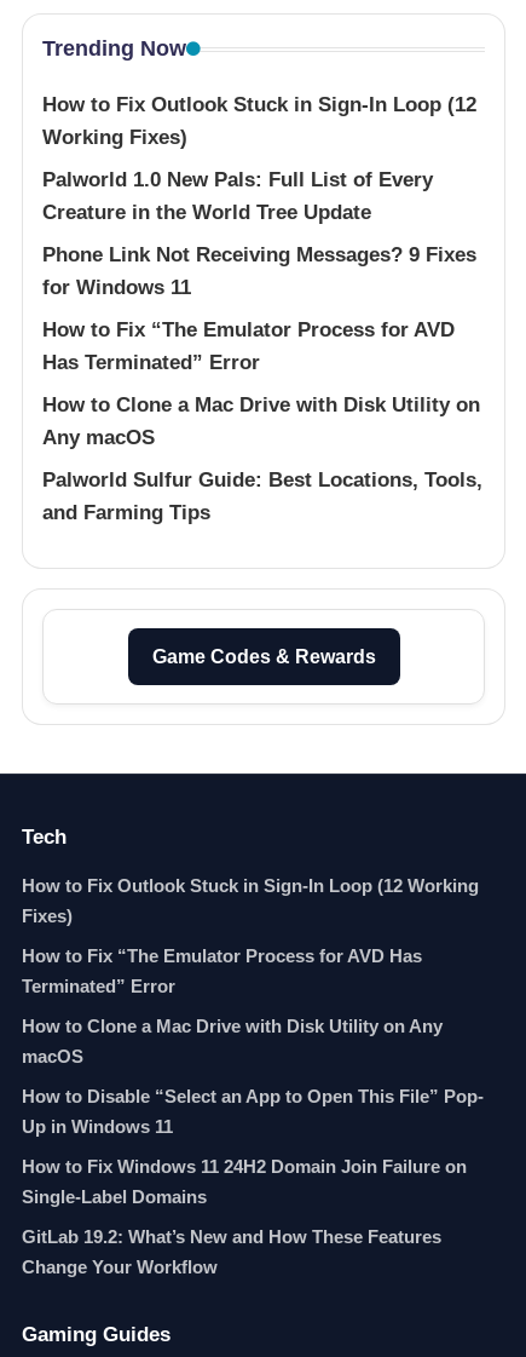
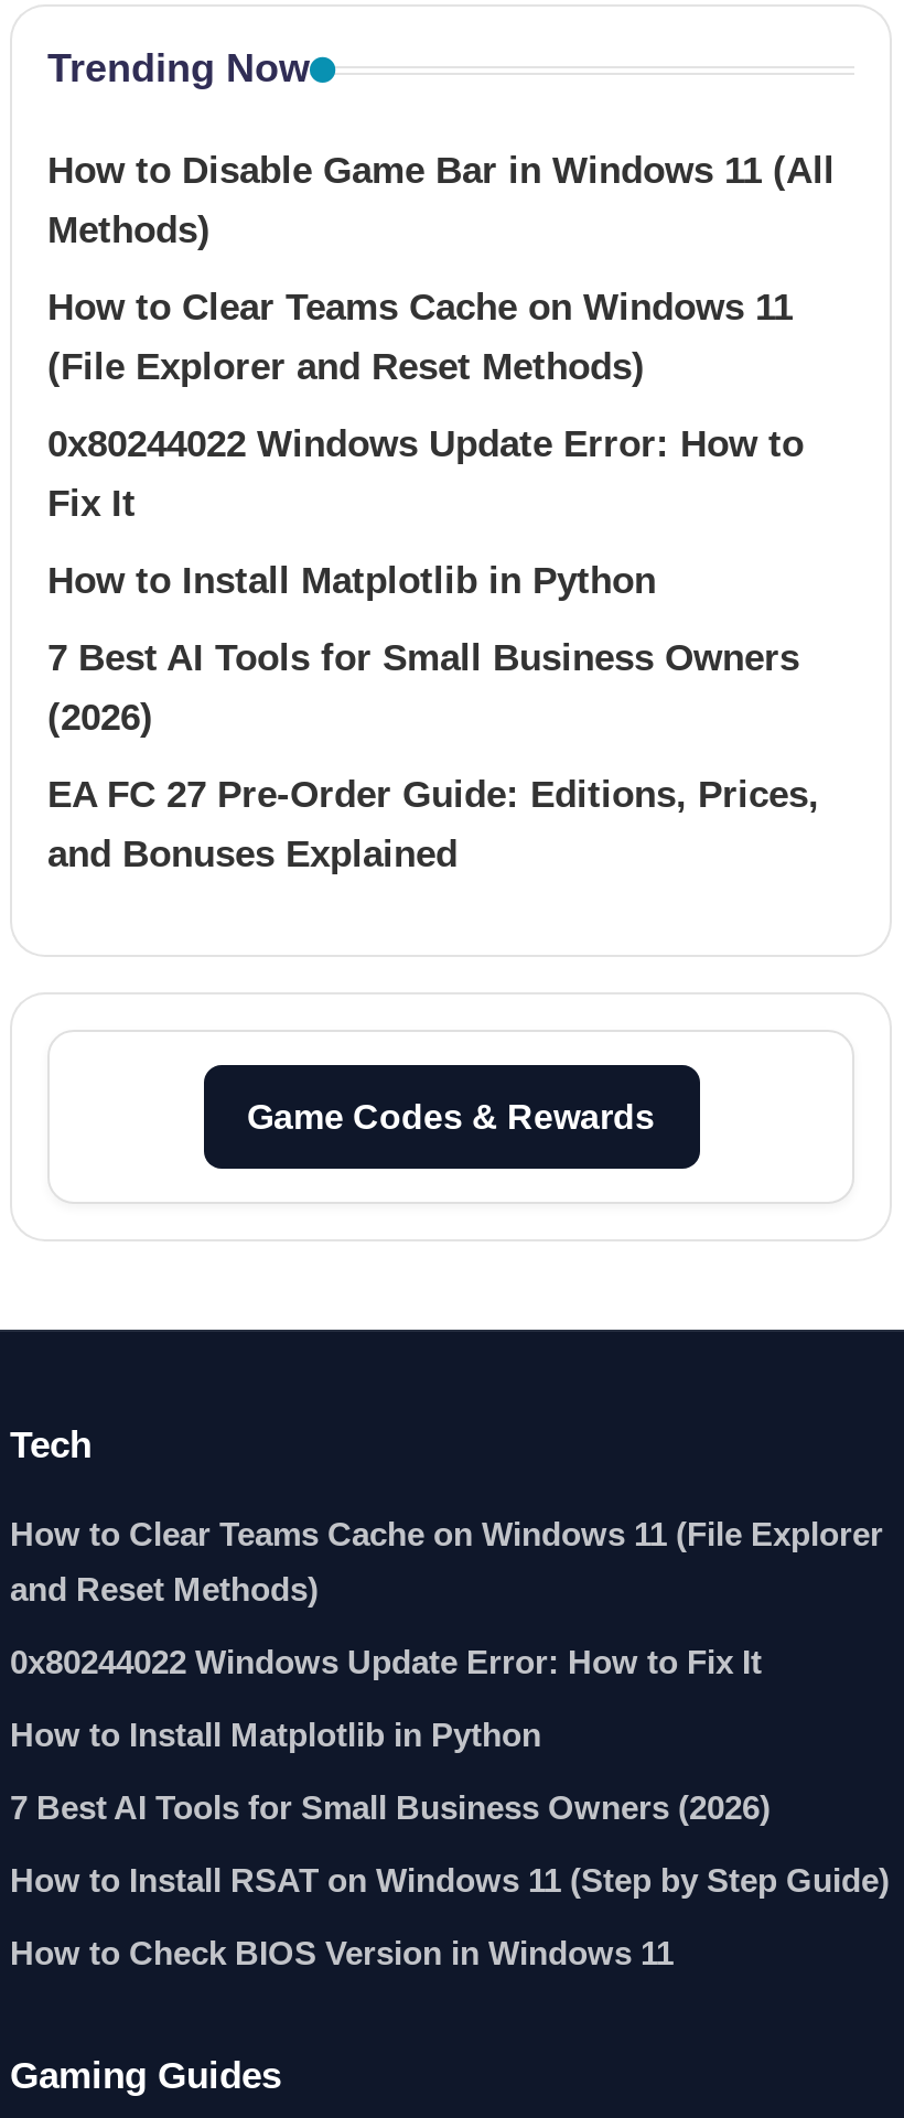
- How to Fix Outlook Stuck in Sign-In Loop (12
- Working Fixes)
+ How to Disable Game Bar in Windows 11 (All
+ Methods)

- Palworld 1.0 New Pals: Full List of Every
- Creature in the World Tree Update
+ How to Clear Teams Cache on Windows 11
+ (File Explorer and Reset Methods)

- Phone Link Not Receiving Messages? 9 Fixes
- for Windows 11
+ 0x80244022 Windows Update Error: How to
+ Fix It

- How to Fix “The Emulator Process for AVD
- Has Terminated” Error
+ How to Install Matplotlib in Python

- How to Clone a Mac Drive with Disk Utility on
- Any macOS
+ 7 Best AI Tools for Small Business Owners
+ (2026)

- Palworld Sulfur Guide: Best Locations, Tools,
- and Farming Tips
+ EA FC 27 Pre-Order Guide: Editions, Prices,
+ and Bonuses Explained

- How to Fix Outlook Stuck in Sign-In Loop (12 Working
- Fixes)
- How to Fix “The Emulator Process for AVD Has
- Terminated” Error
- How to Clone a Mac Drive with Disk Utility on Any
- macOS
- How to Disable “Select an App to Open This File” Pop-
- Up in Windows 11
- How to Fix Windows 11 24H2 Domain Join Failure on
- Single-Label Domains
- GitLab 19.2: What’s New and How These Features
- Change Your Workflow
+ How to Clear Teams Cache on Windows 11 (File Explorer
+ and Reset Methods)
+ 0x80244022 Windows Update Error: How to Fix It
+ How to Install Matplotlib in Python
+ 7 Best AI Tools for Small Business Owners (2026)
+ How to Install RSAT on Windows 11 (Step by Step Guide)
+ How to Check BIOS Version in Windows 11
